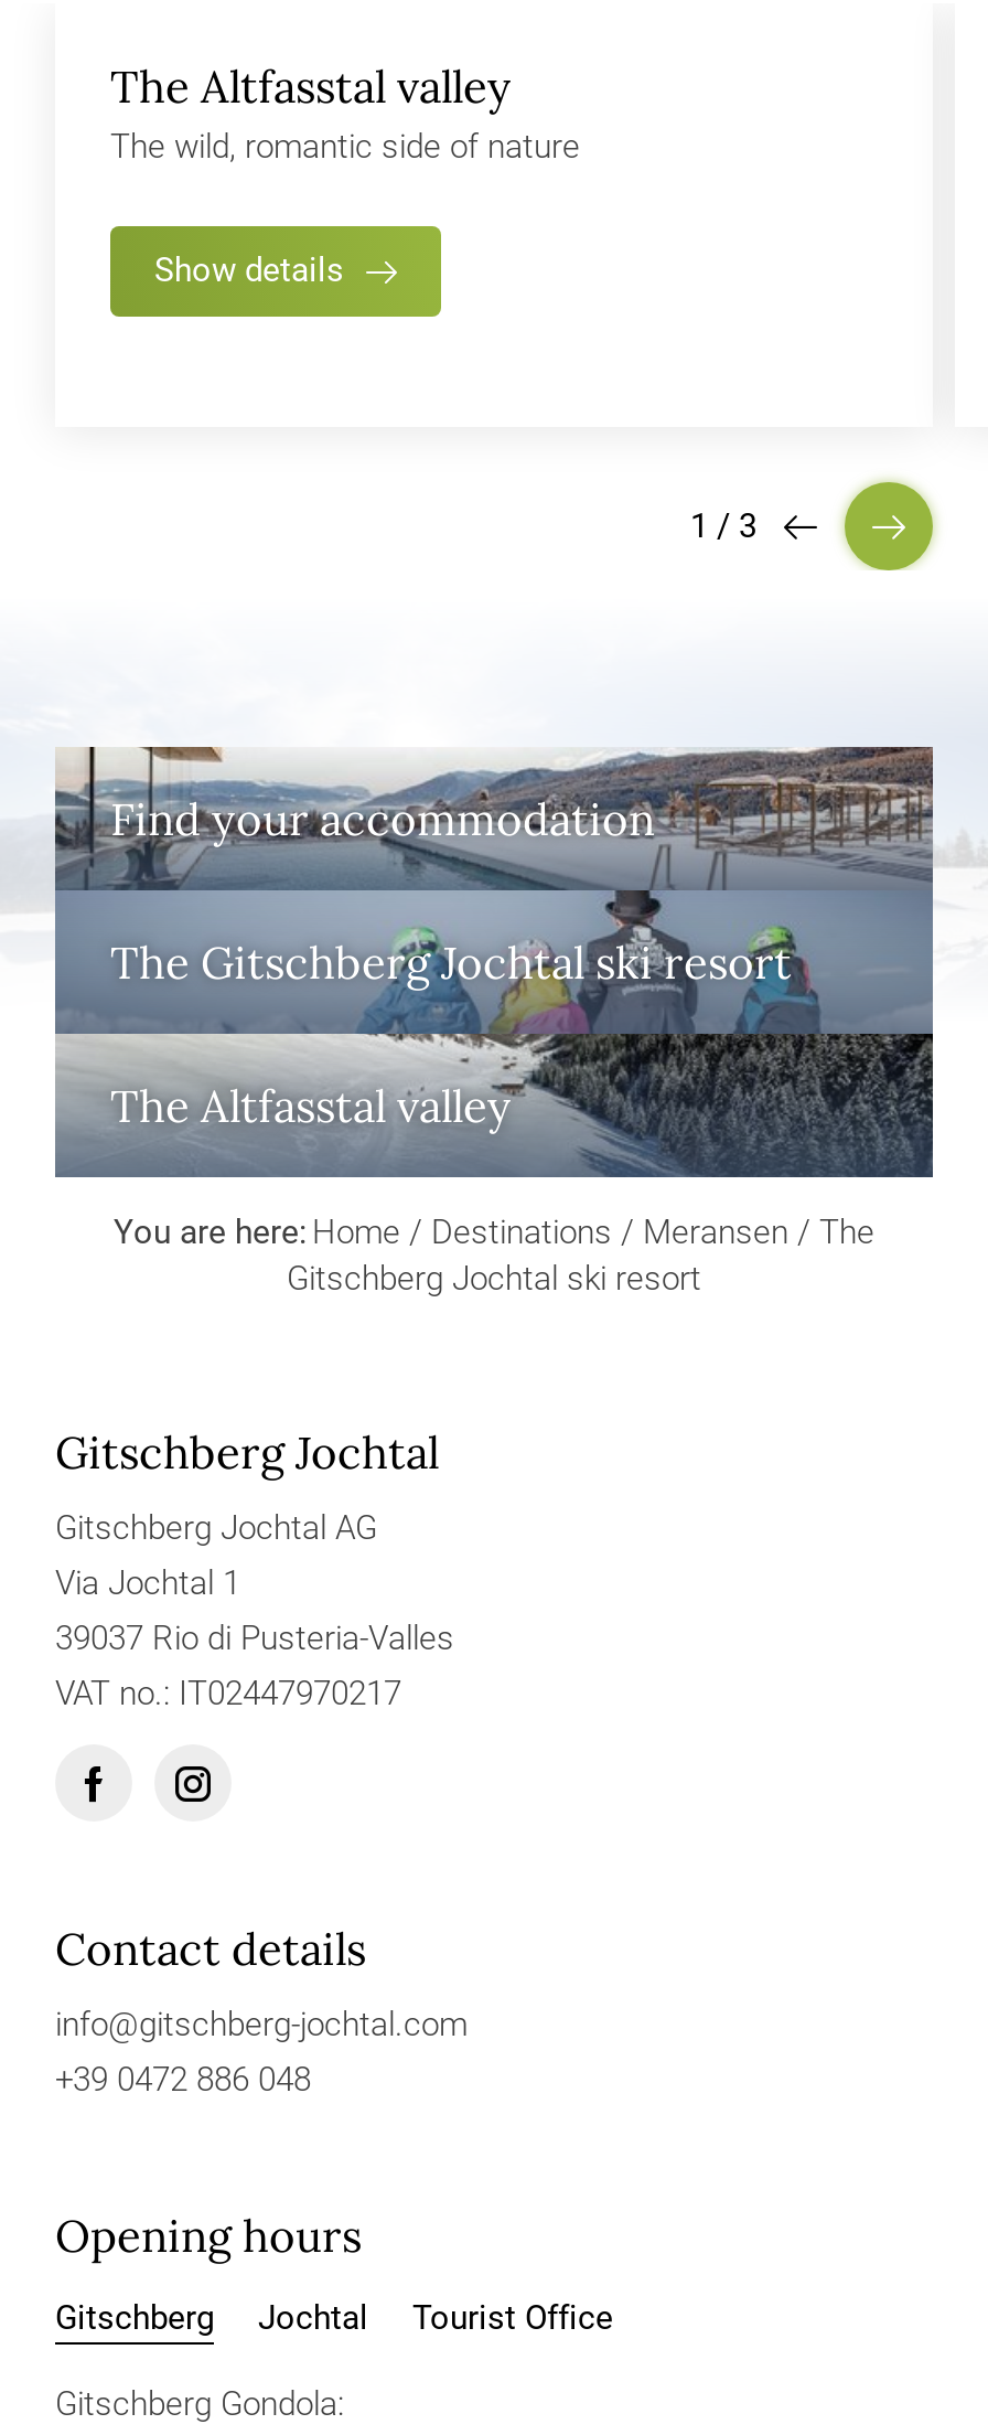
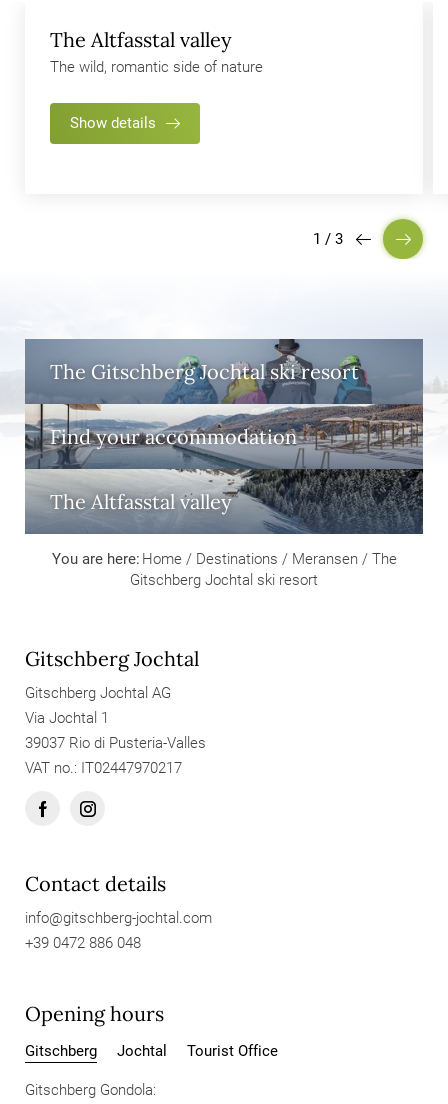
moved down: Find your accommodation

moved up: The Gitschberg Jochtal ski resort
